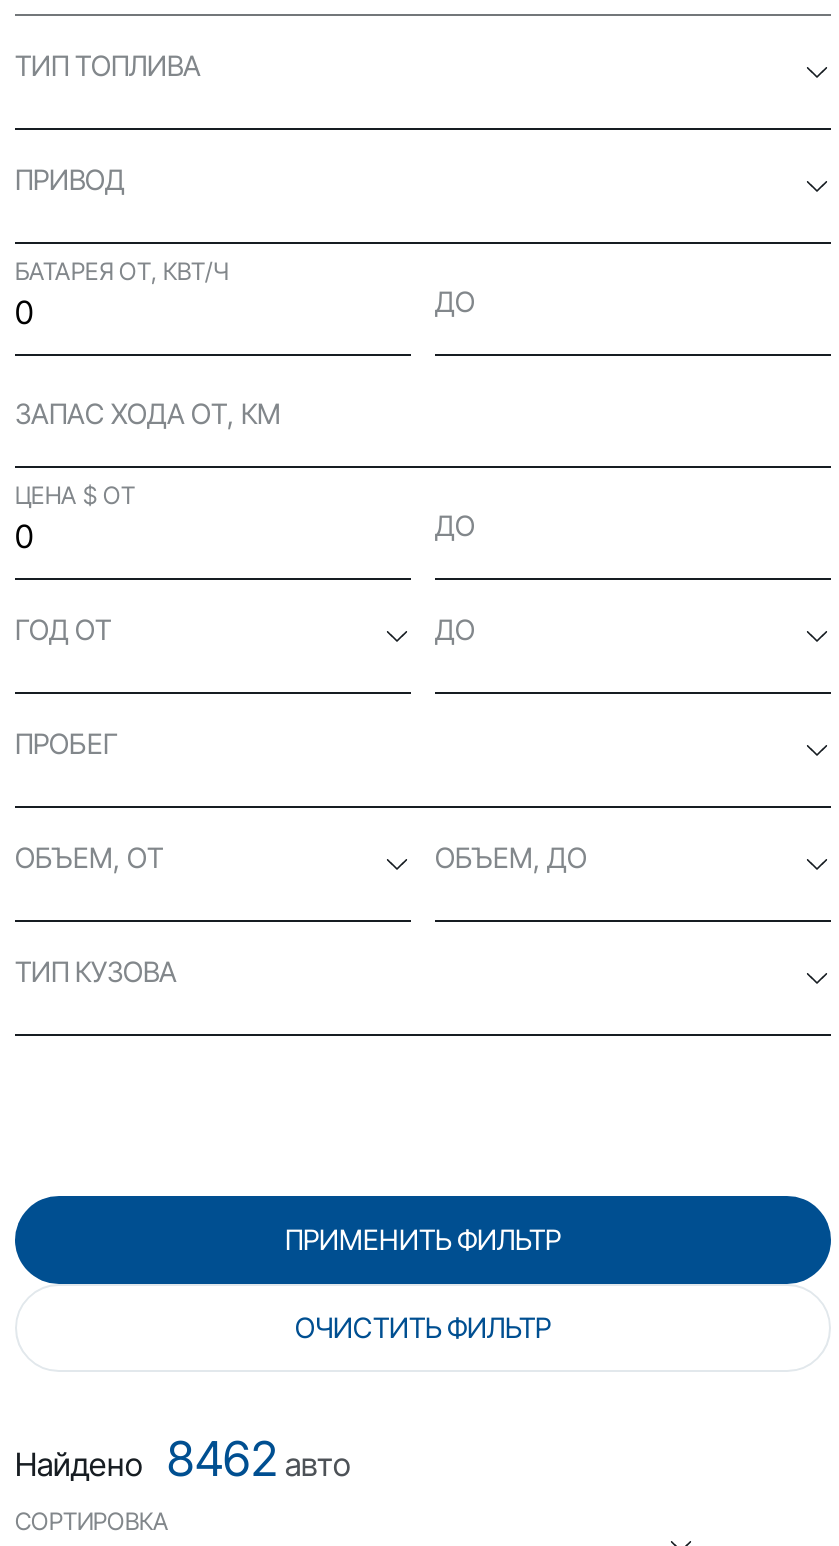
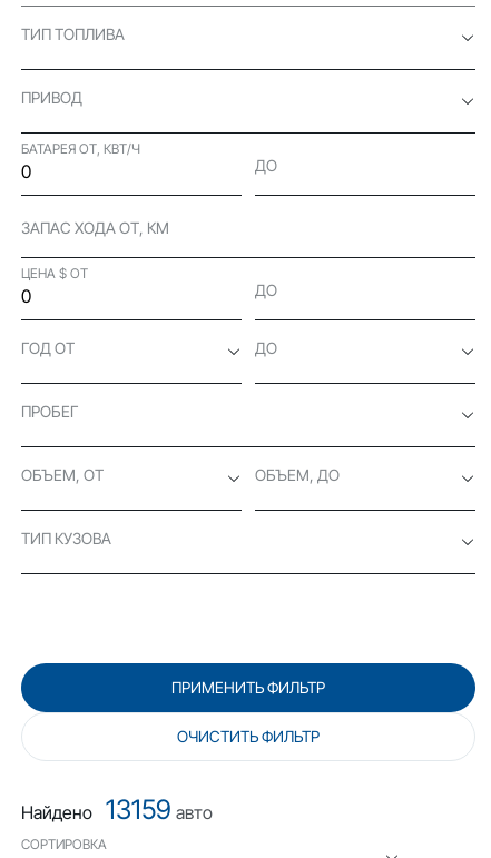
- Найдено 8462 авто
+ Найдено 13159 авто
